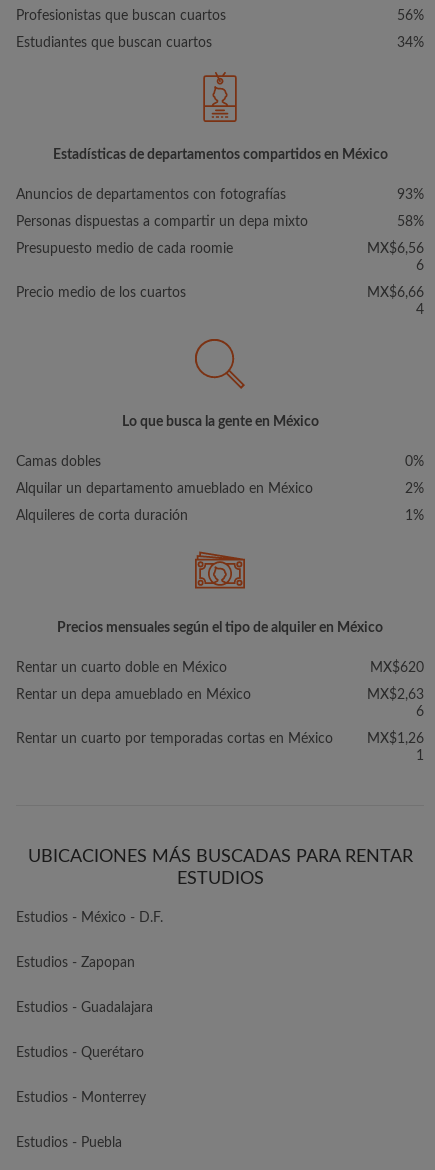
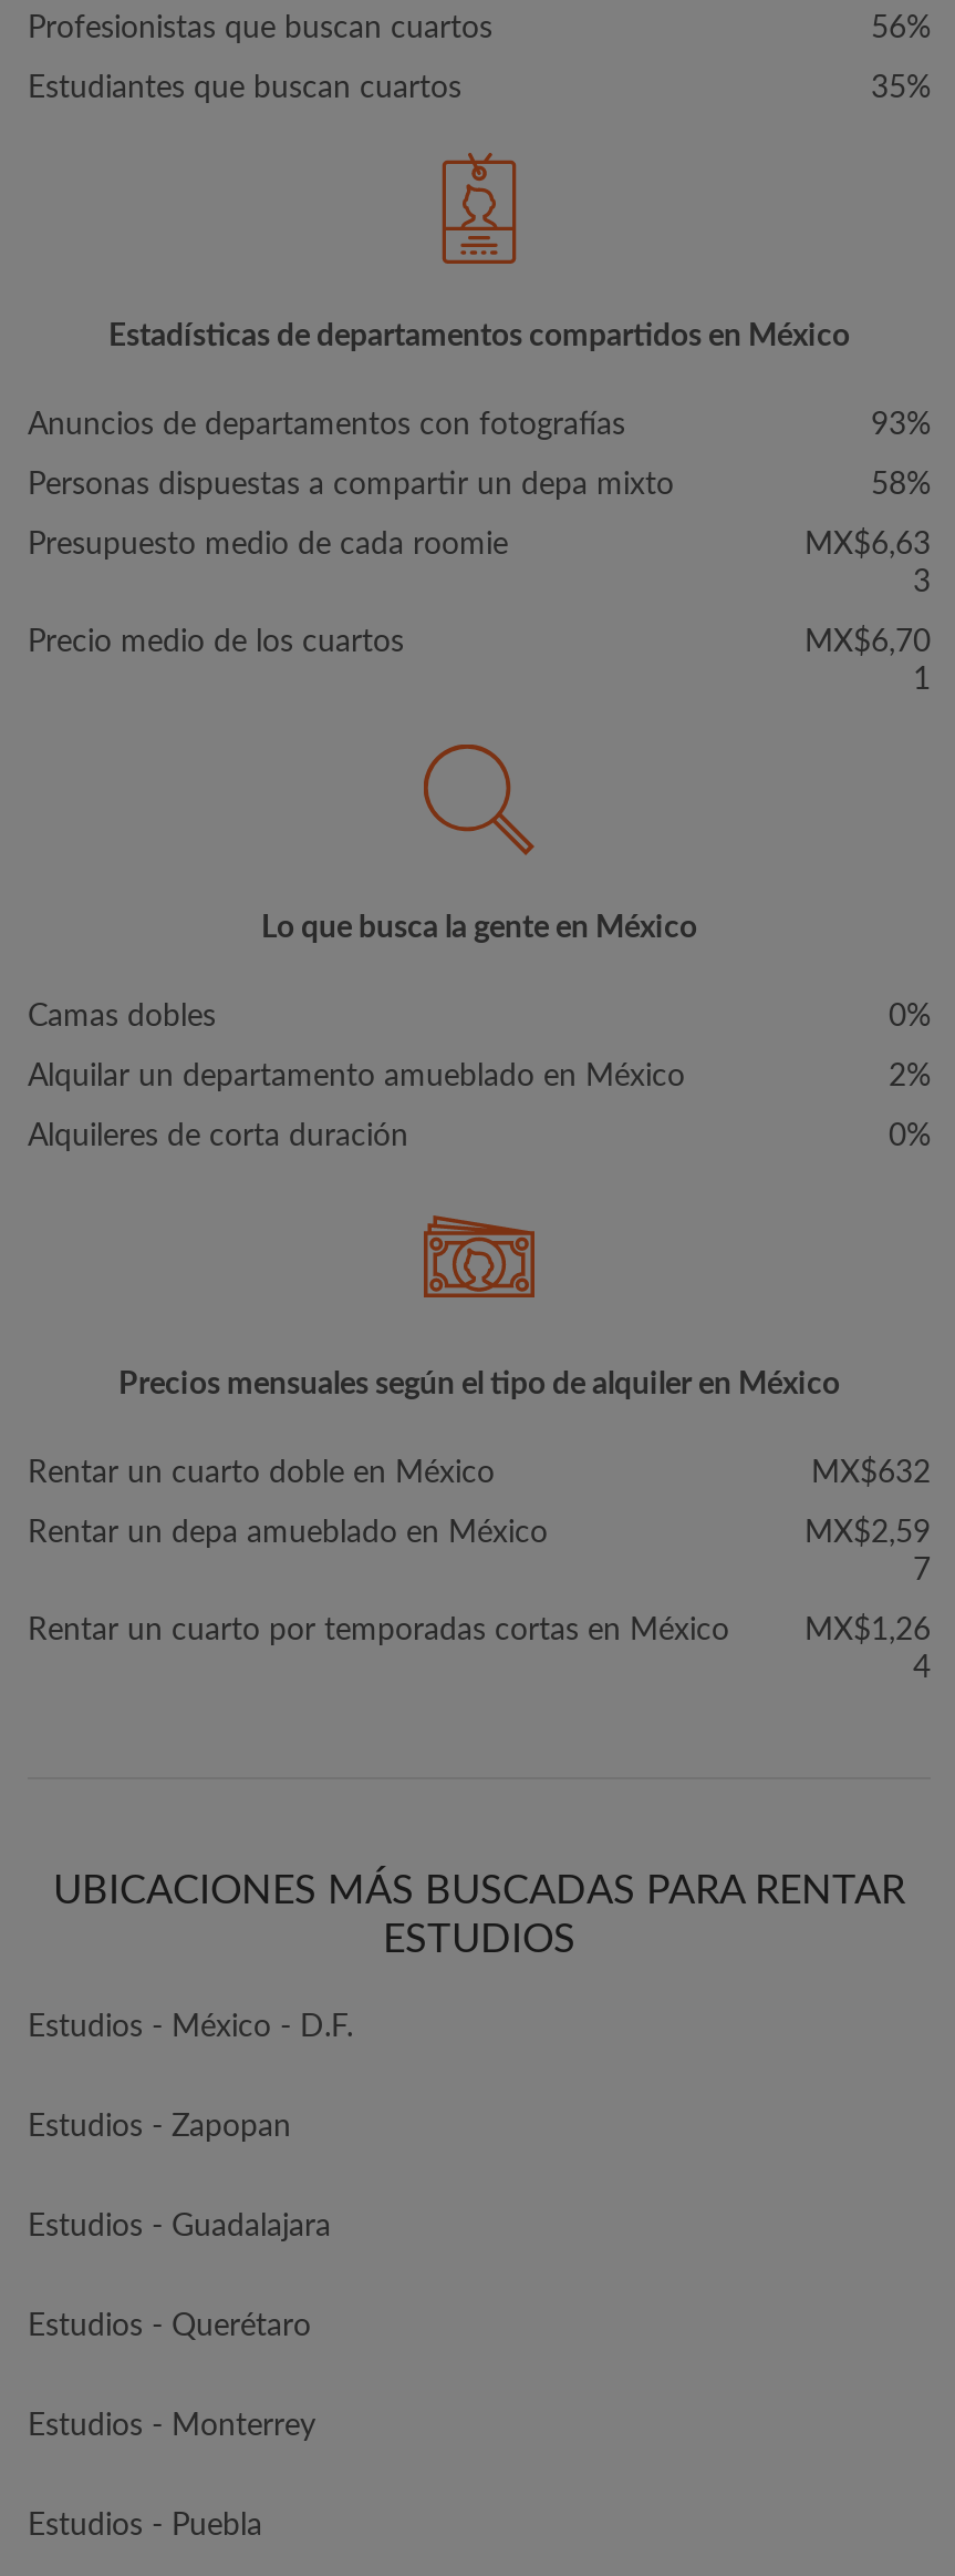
- 34%
+ 35%

- MX$6,56
- 6
+ MX$6,63
+ 3

- MX$6,66
- 4
+ MX$6,70
+ 1

- 1%
+ 0%

- MX$620
+ MX$632

- MX$2,63
- 6
+ MX$2,59
+ 7

- 1
+ 4
